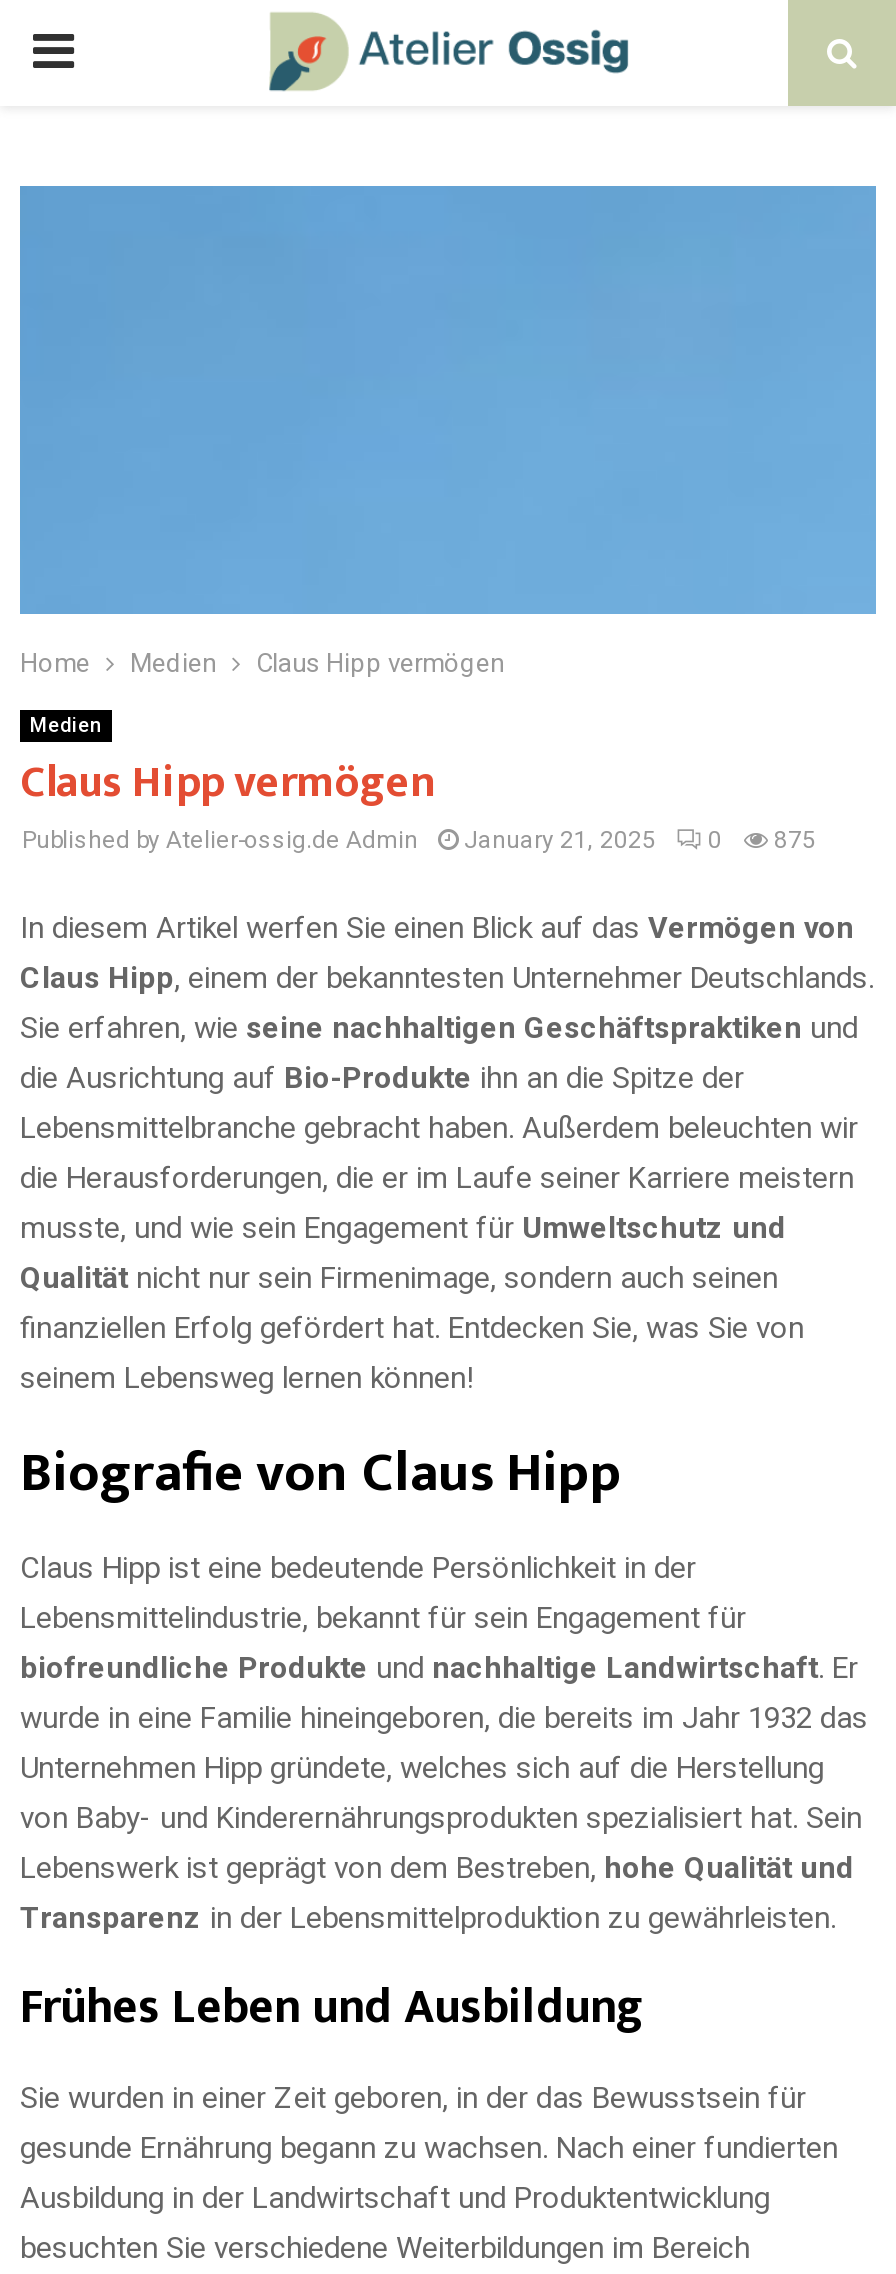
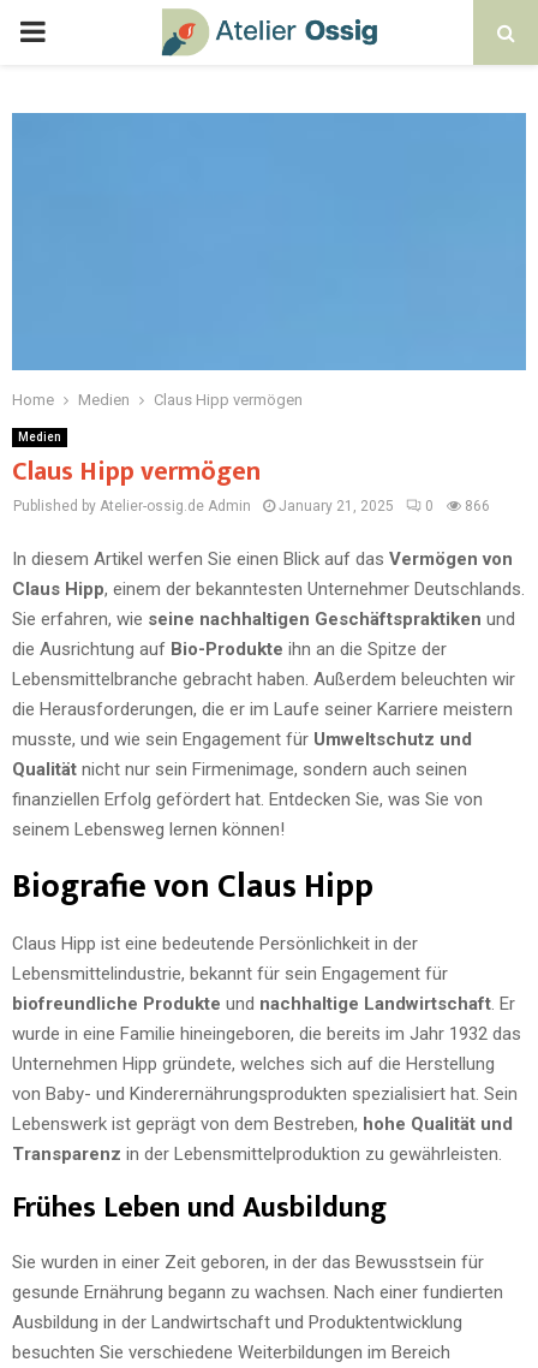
- Published by Atelier-ossig.de Admin January 21, 2025 0 875
+ Published by Atelier-ossig.de Admin January 21, 2025 0 866
